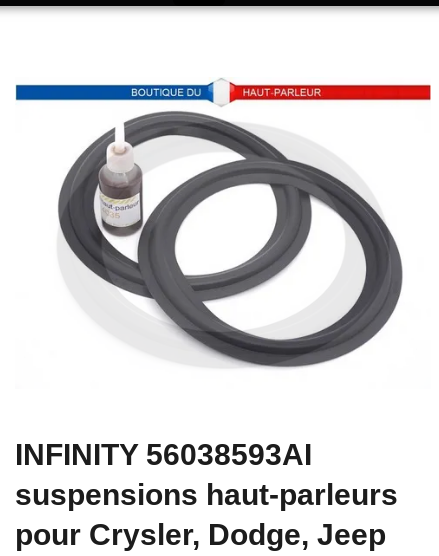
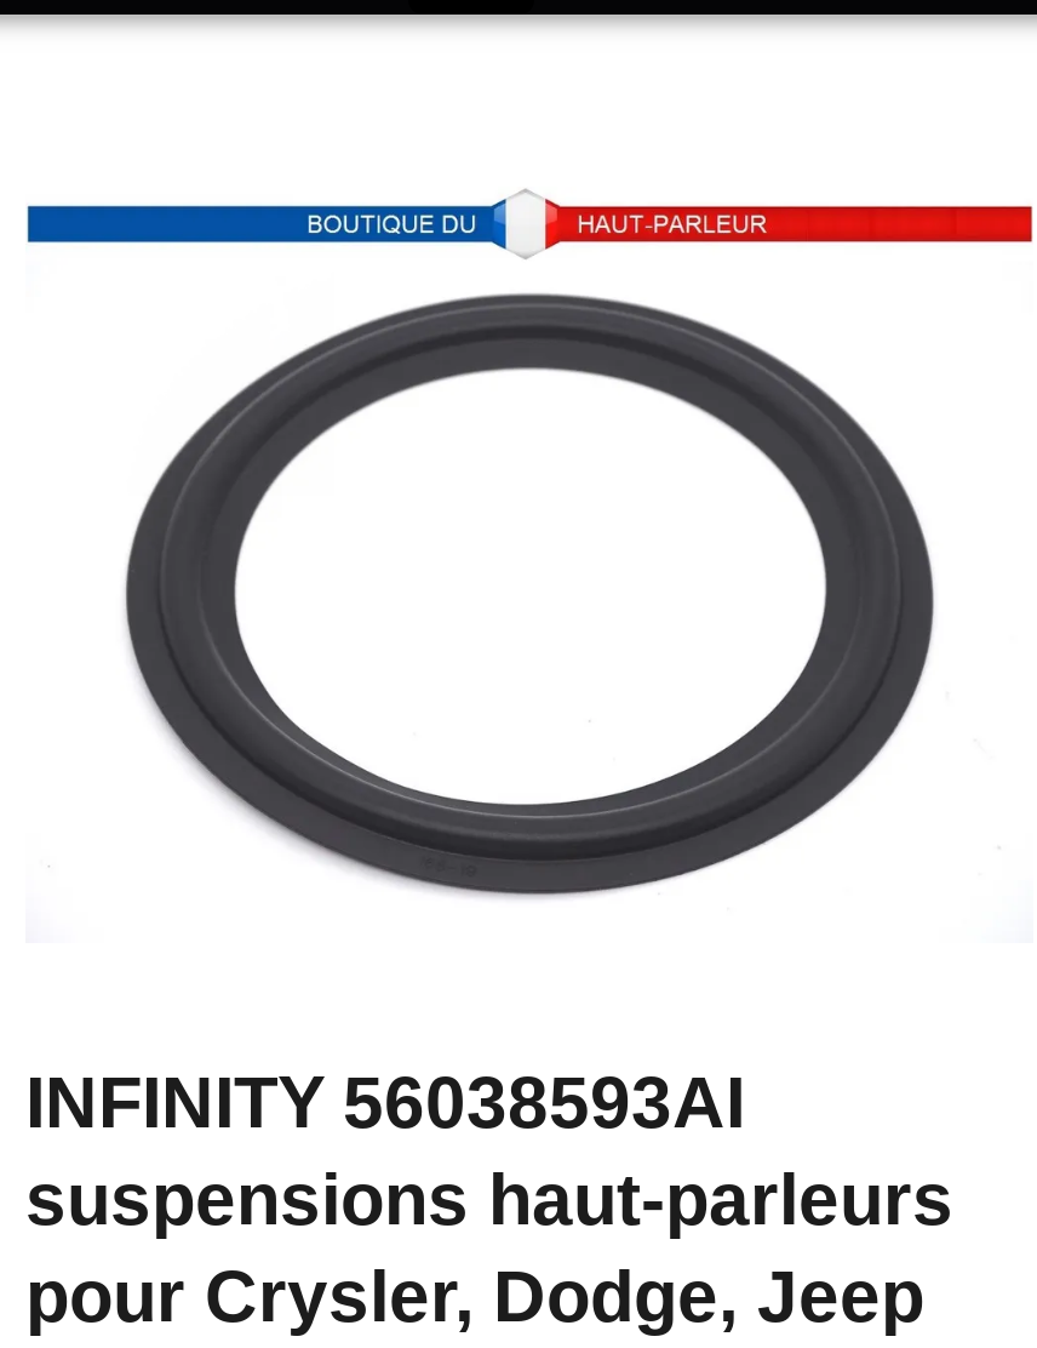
- [image]
+ [image]
